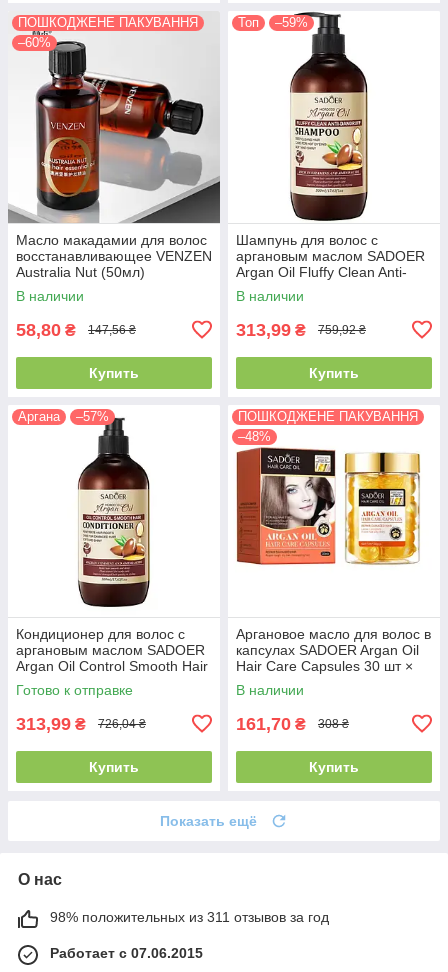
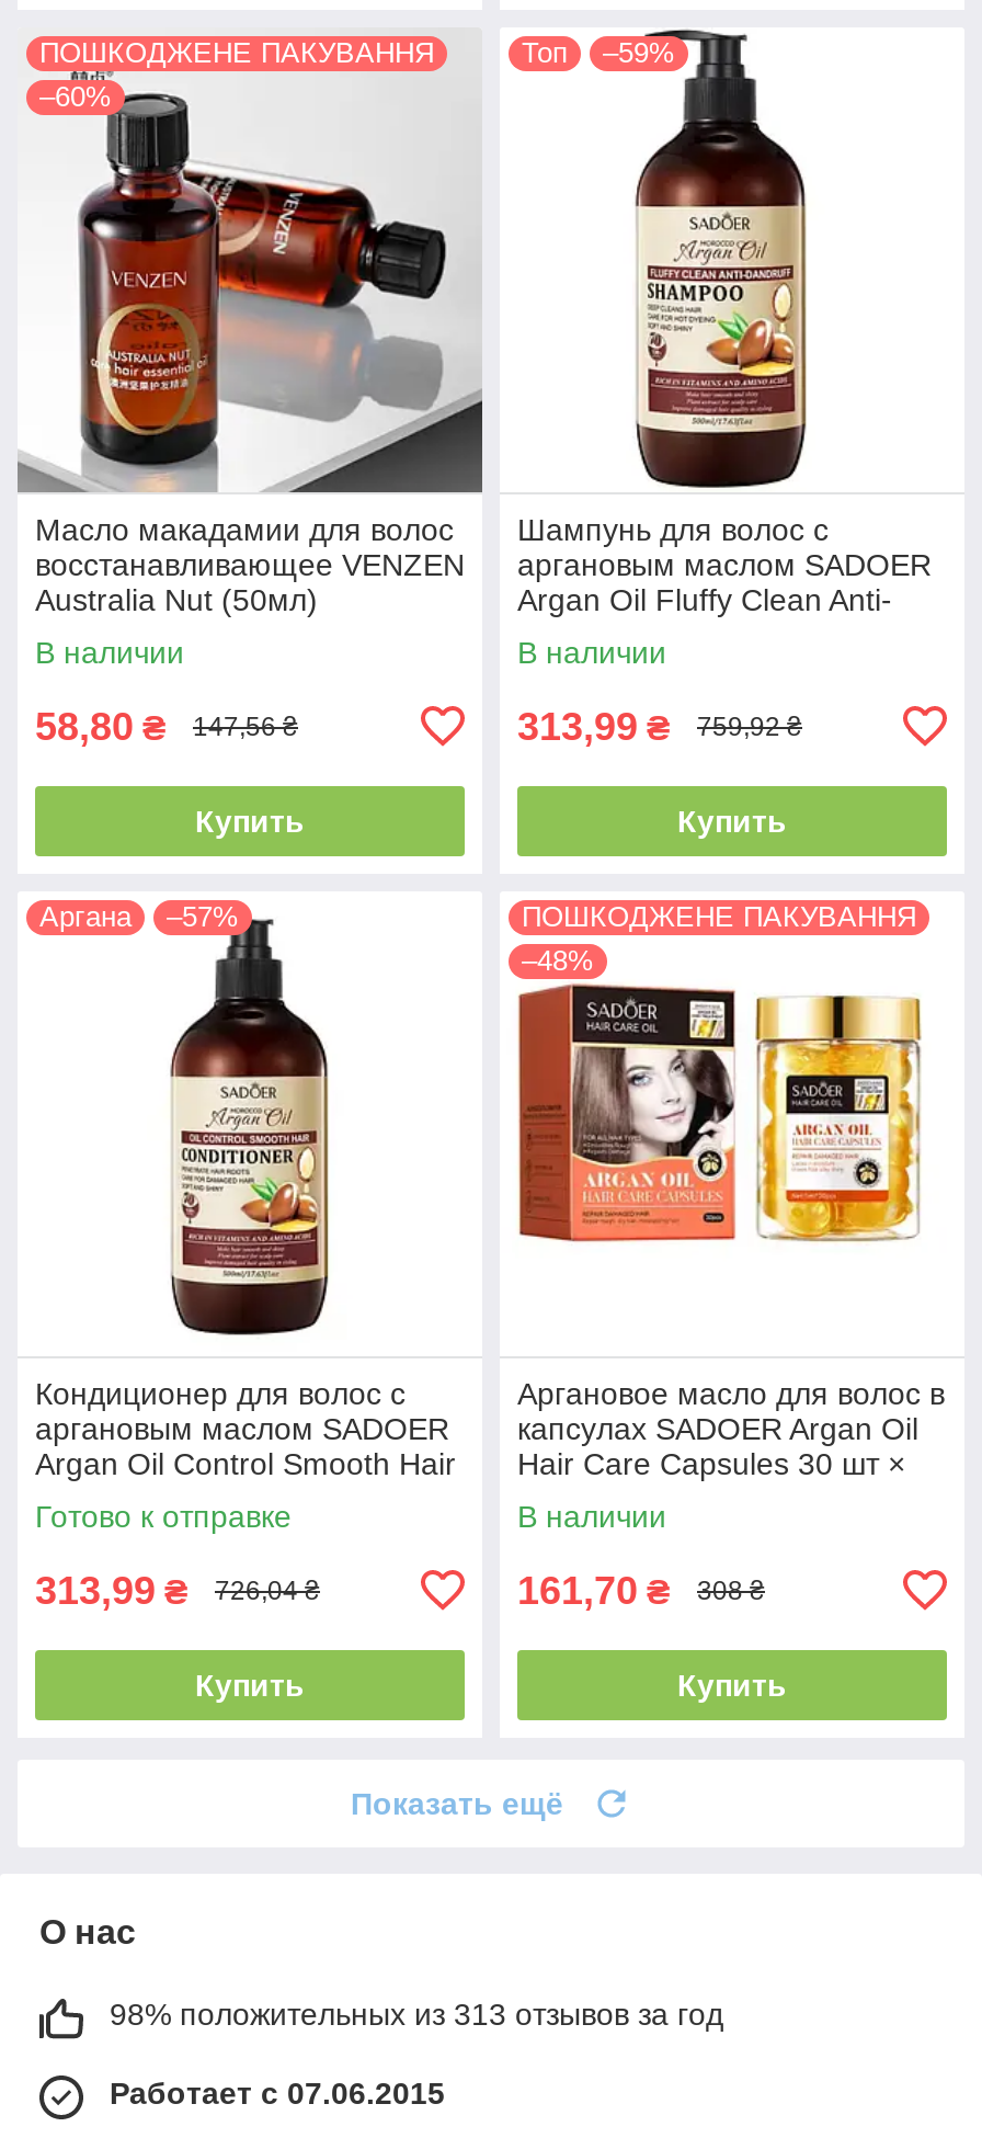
- 98% положительных из 311 отзывов за год
+ 98% положительных из 313 отзывов за год
